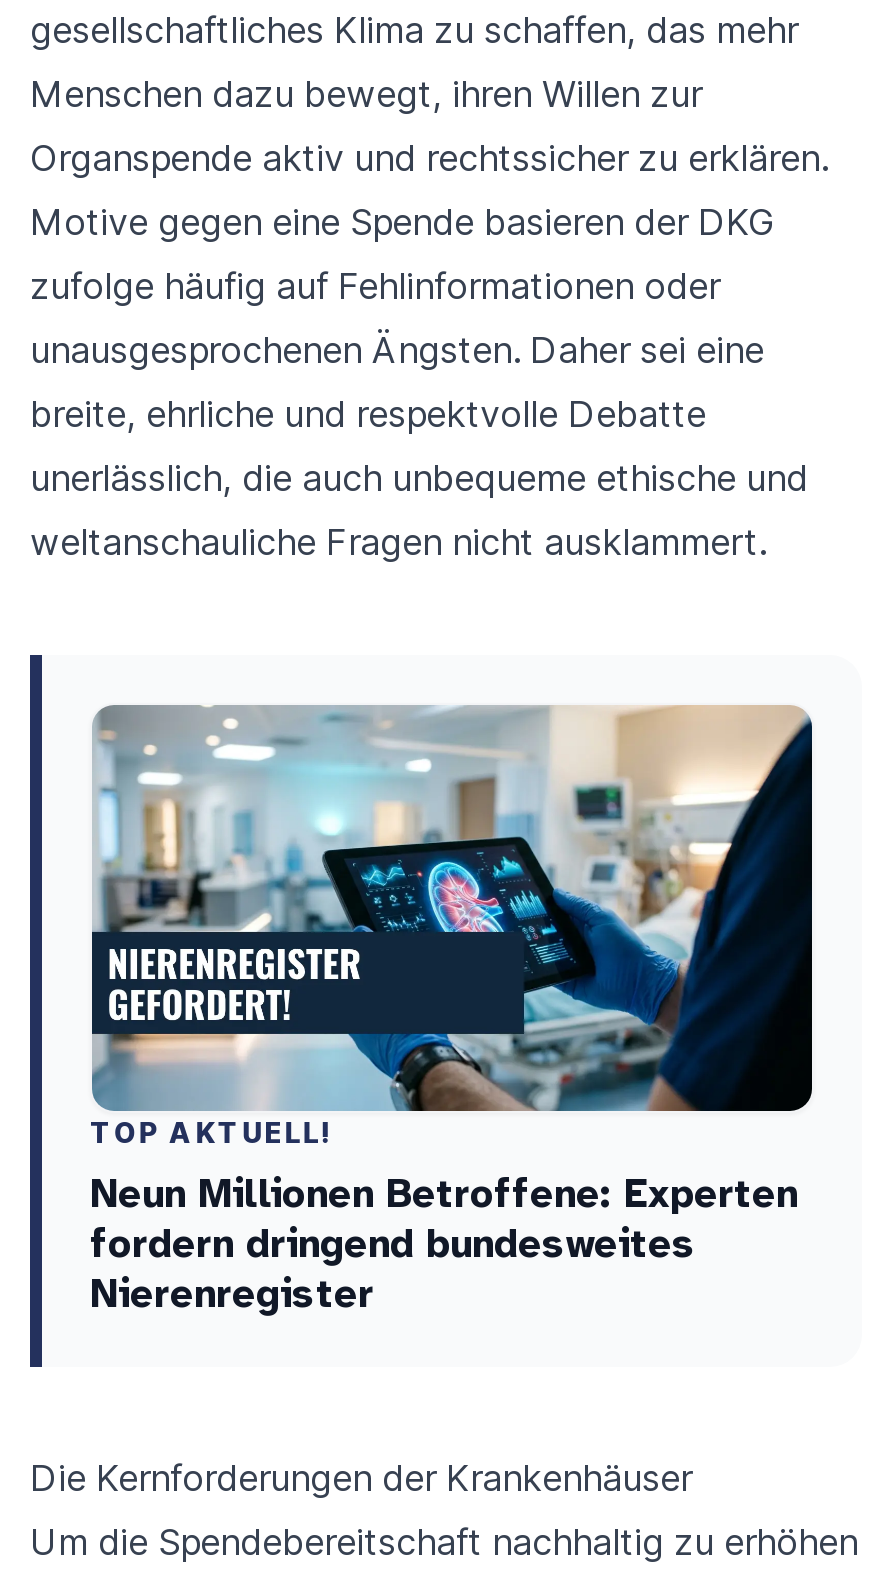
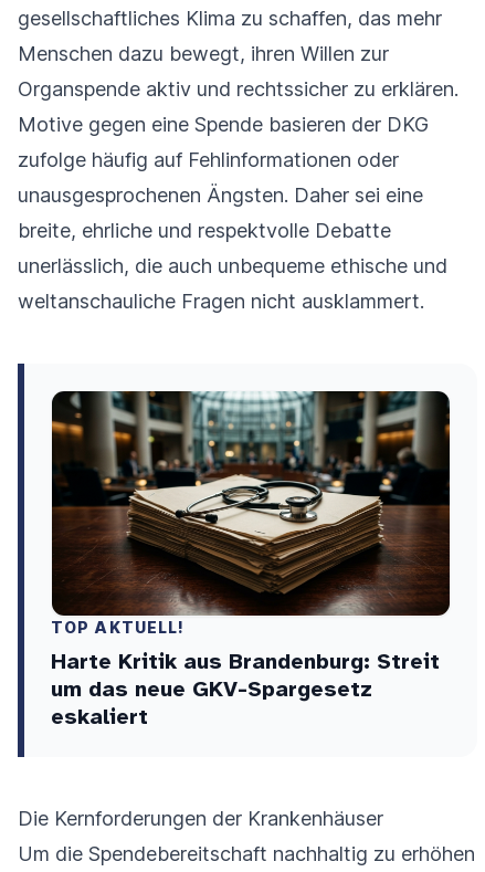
- [image]
- Neun Millionen Betroffene: Experten
- fordern dringend bundesweites
- Nierenregister
+ [image]
+ Harte Kritik aus Brandenburg: Streit
+ um das neue GKV-Spargesetz
+ eskaliert
